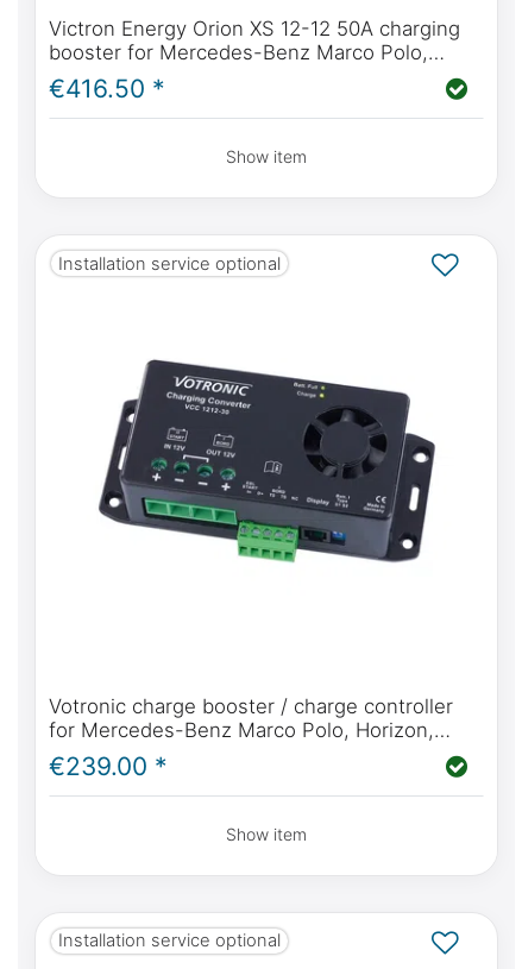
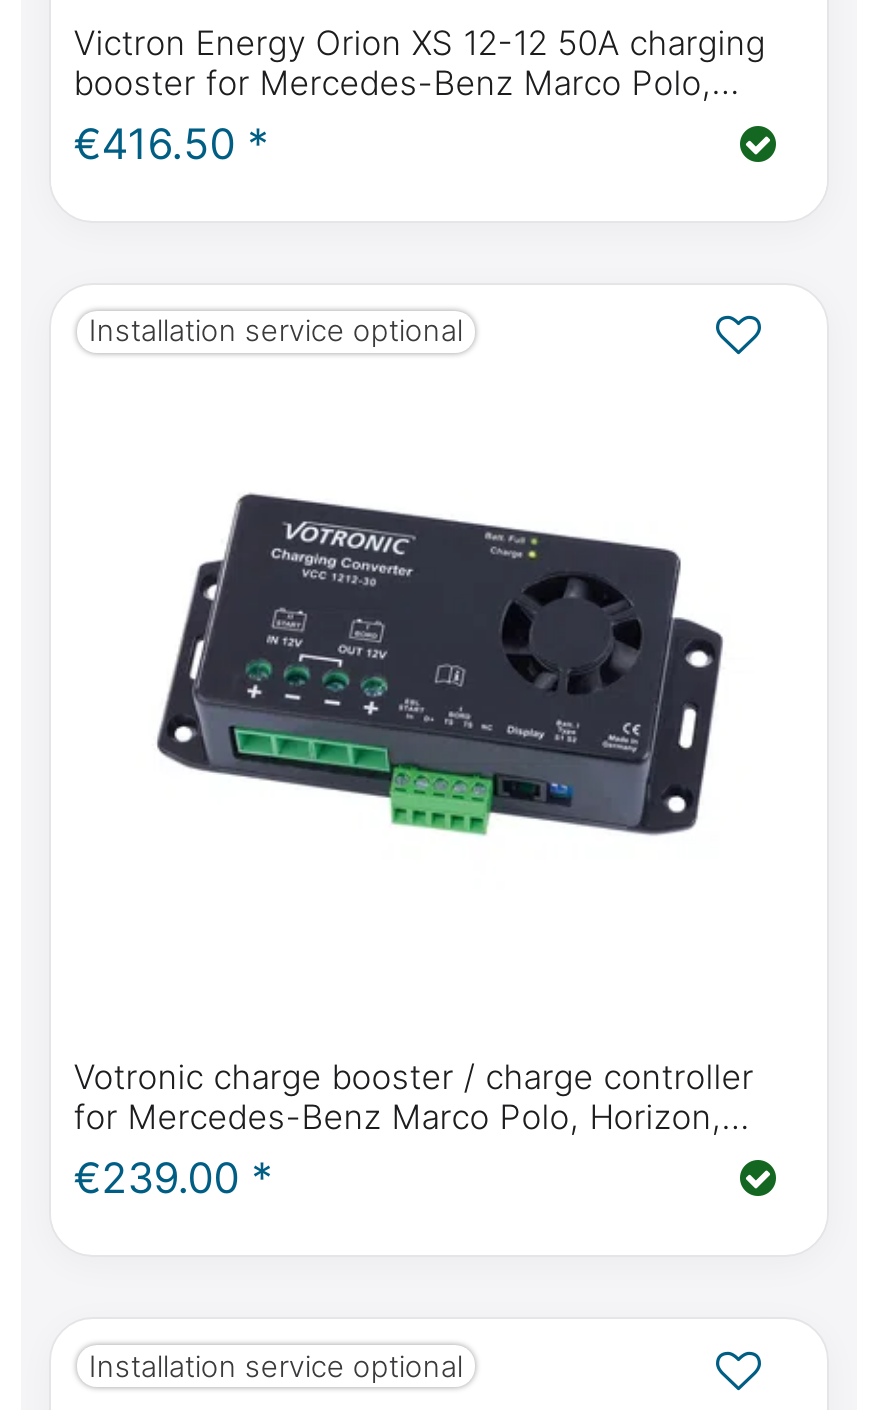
- Show item

- Show item
